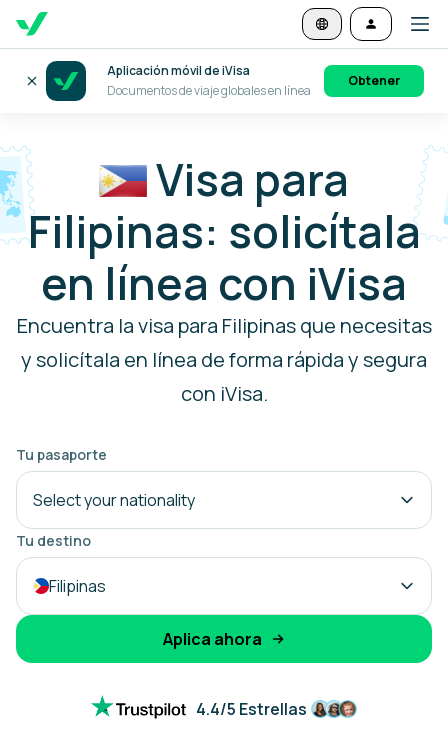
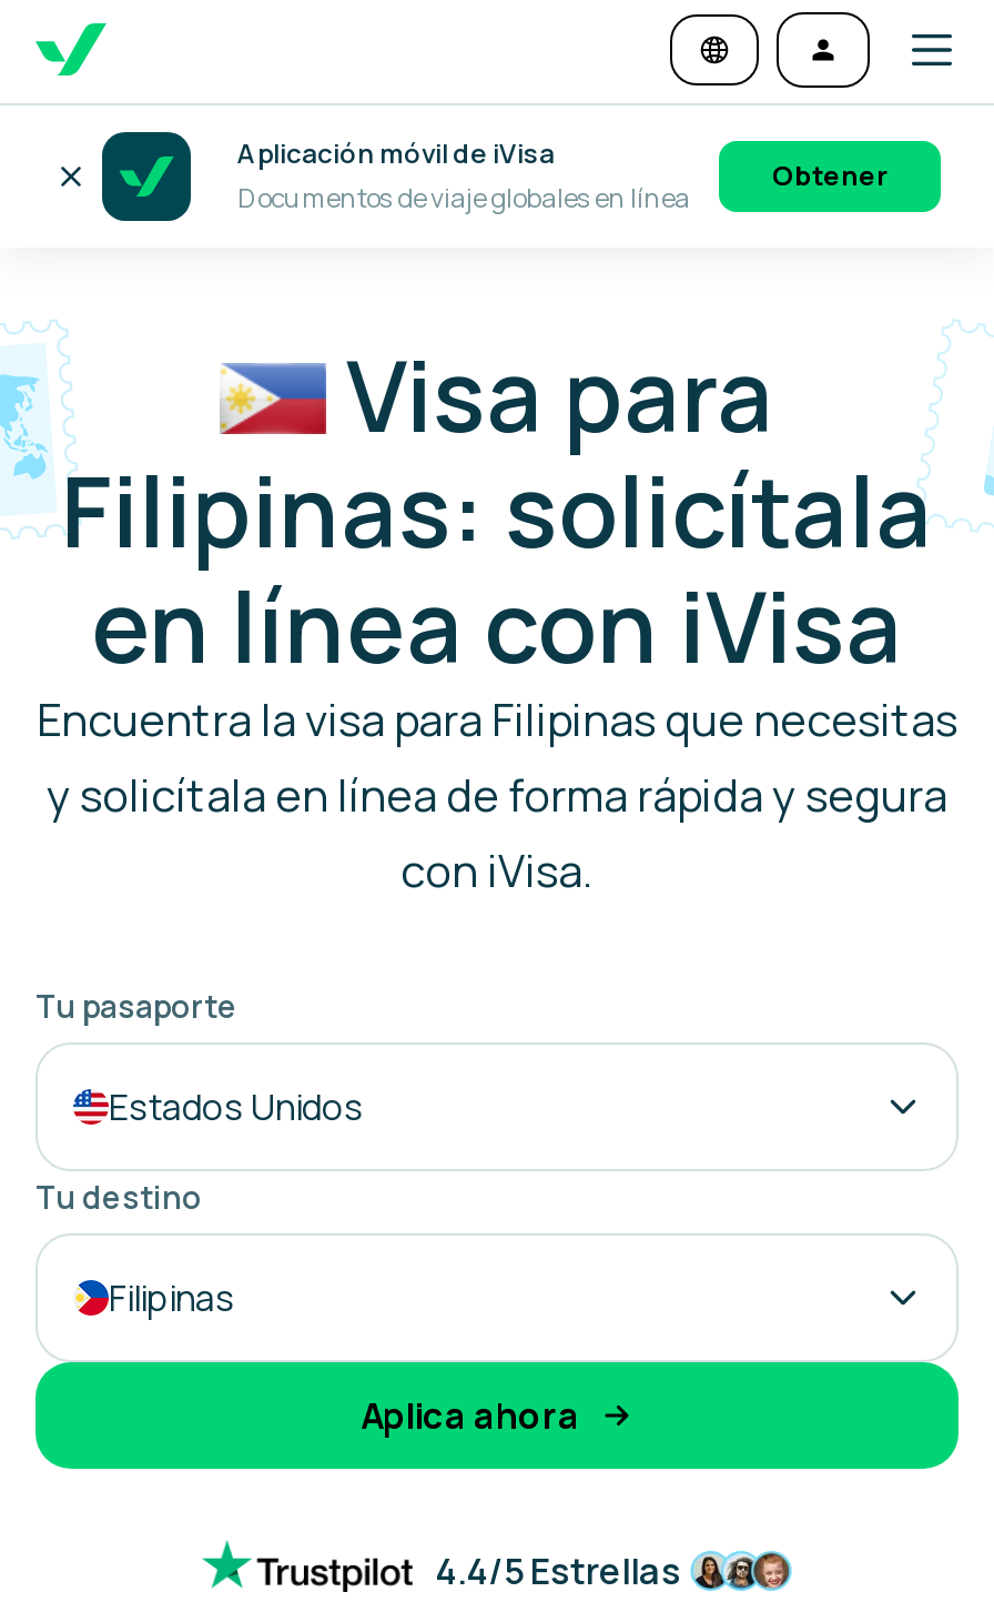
- Select your nationality
+ Estados Unidos
